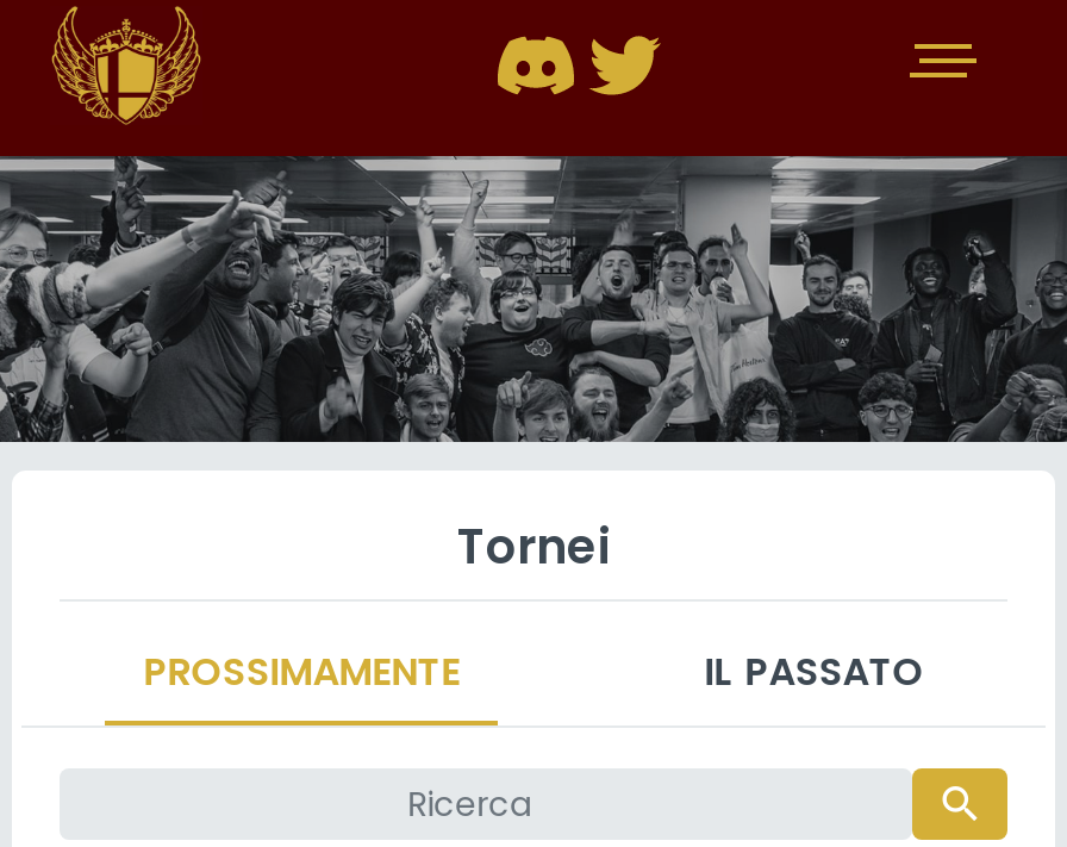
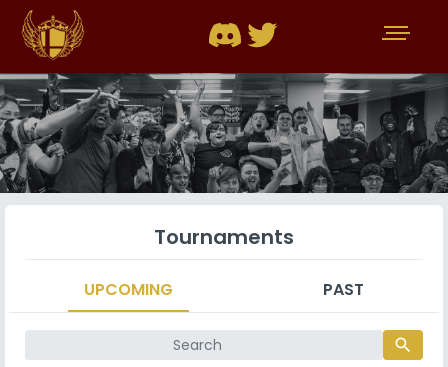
- Tornei
+ Tournaments

- PROSSIMAMENTE
- IL PASSATO
+ UPCOMING
+ PAST
